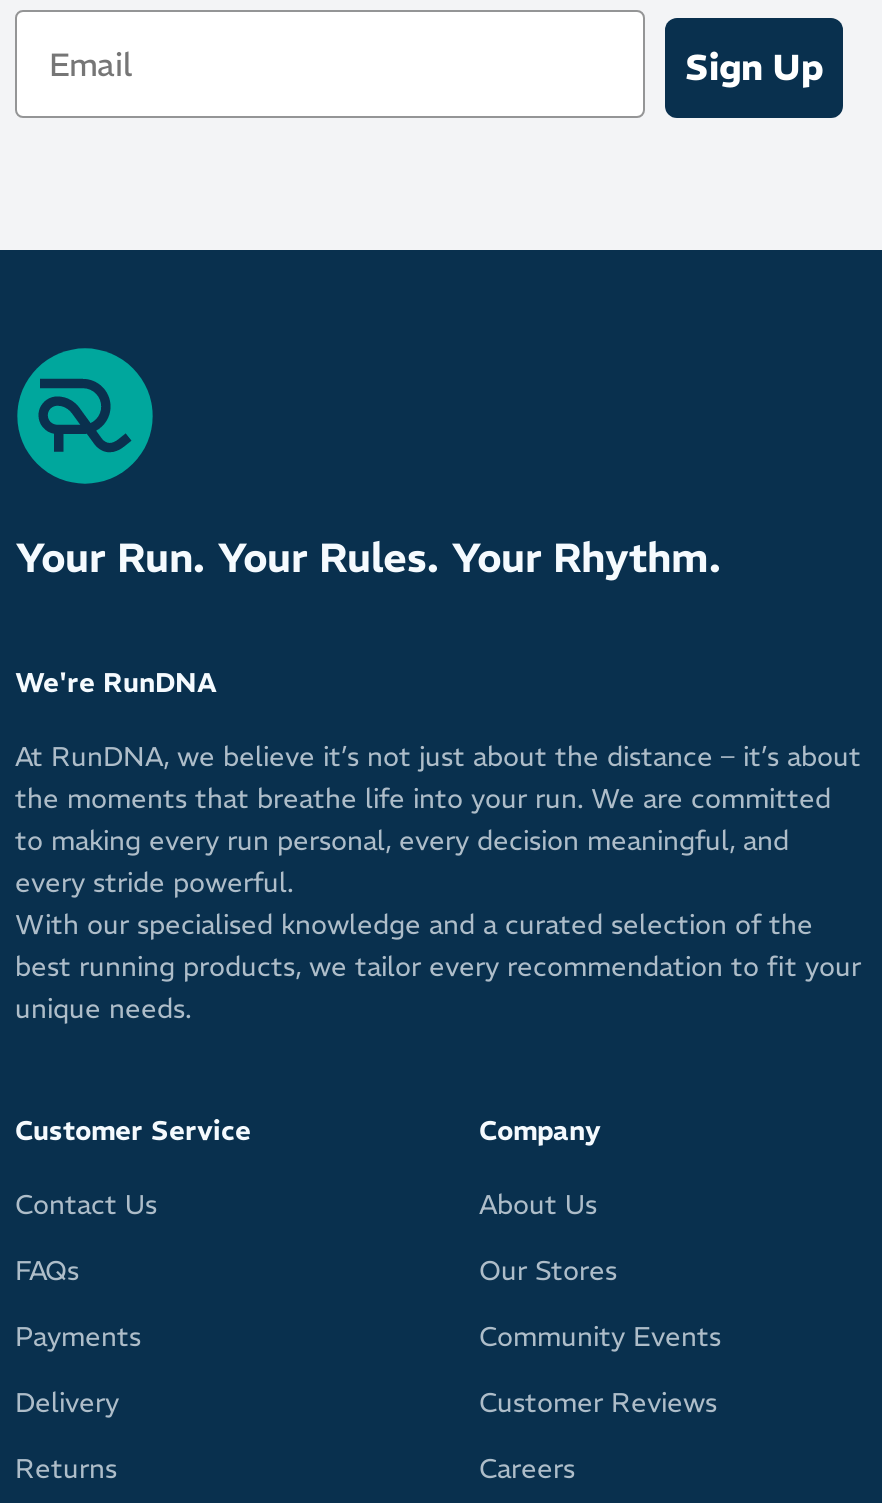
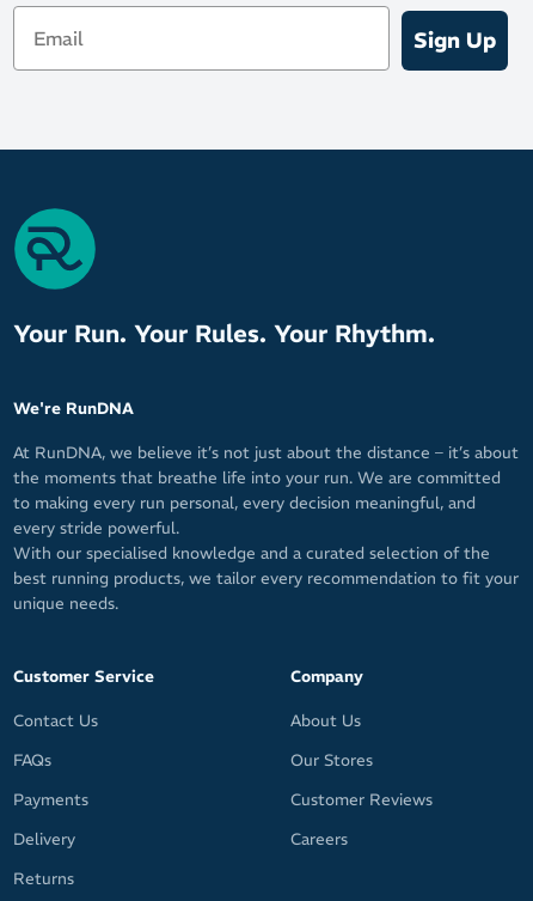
- Community Events

moved up: Customer Reviews | Careers
